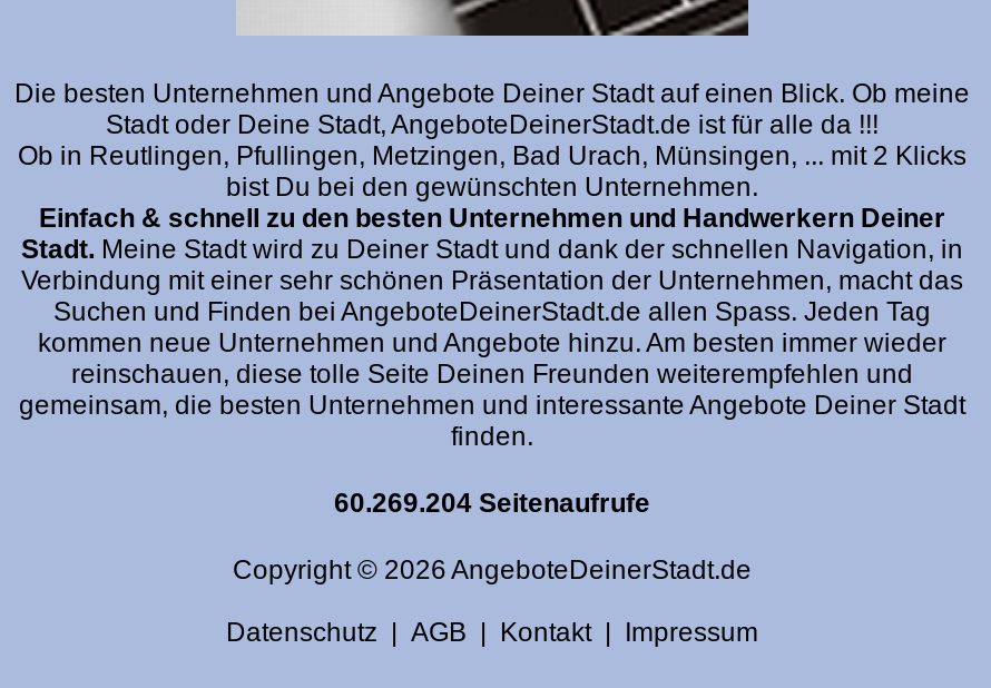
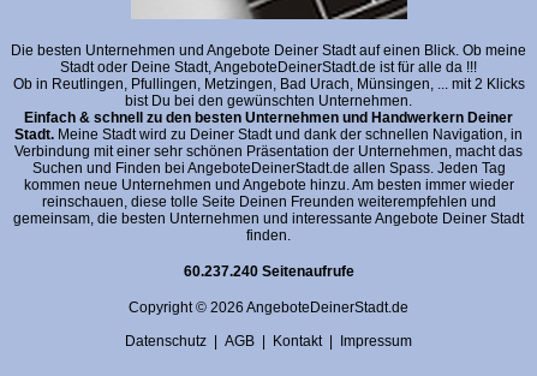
- 60.269.204 Seitenaufrufe
+ 60.237.240 Seitenaufrufe
